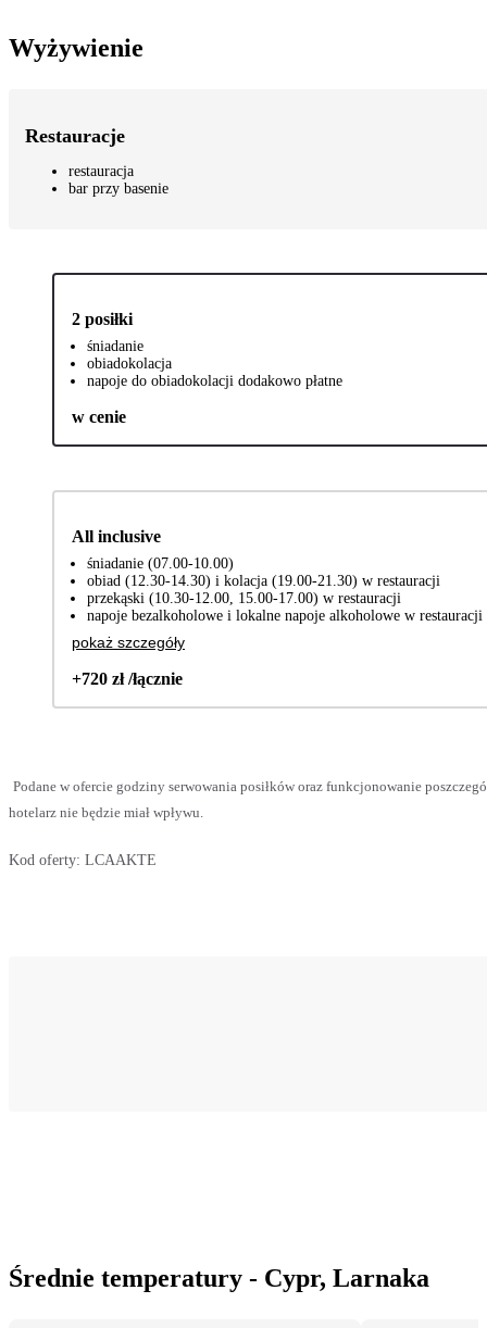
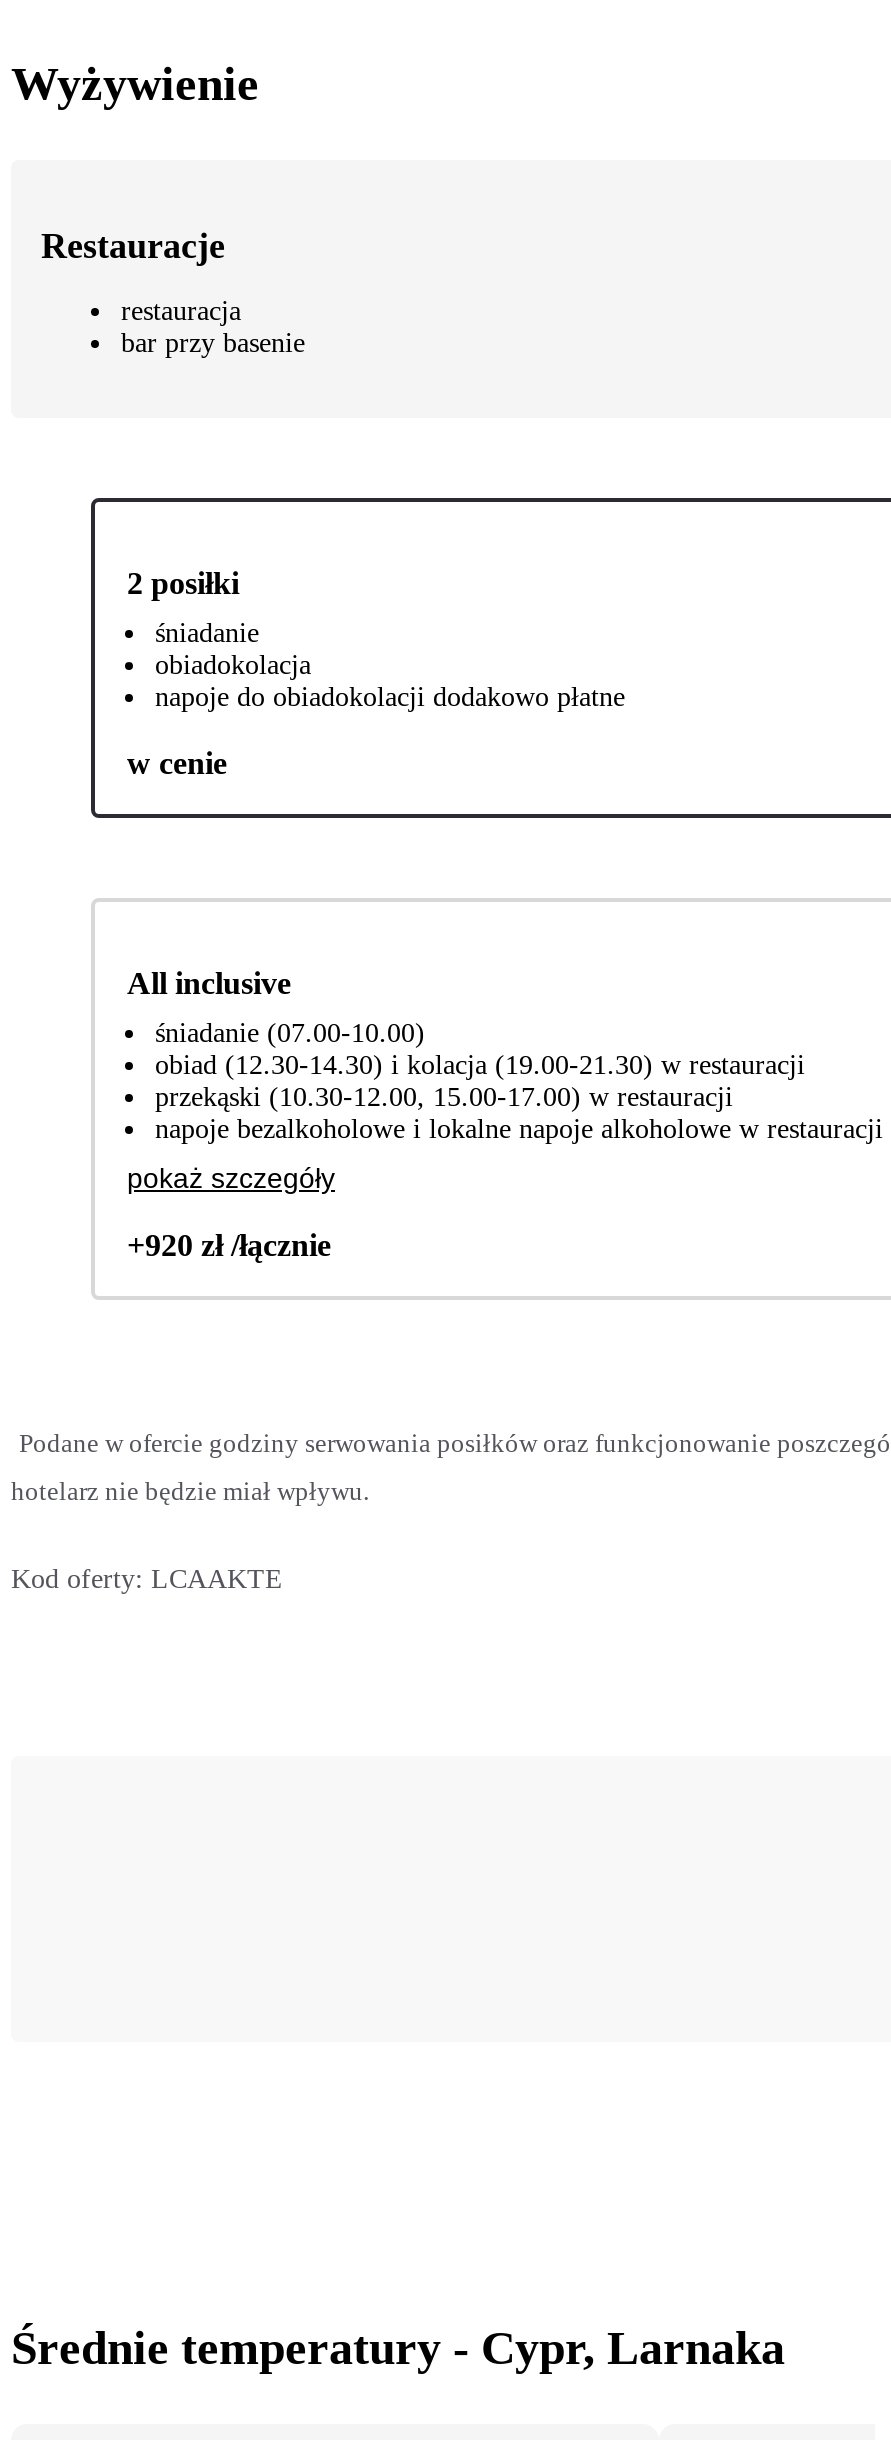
- +720 zł /łącznie
+ +920 zł /łącznie
